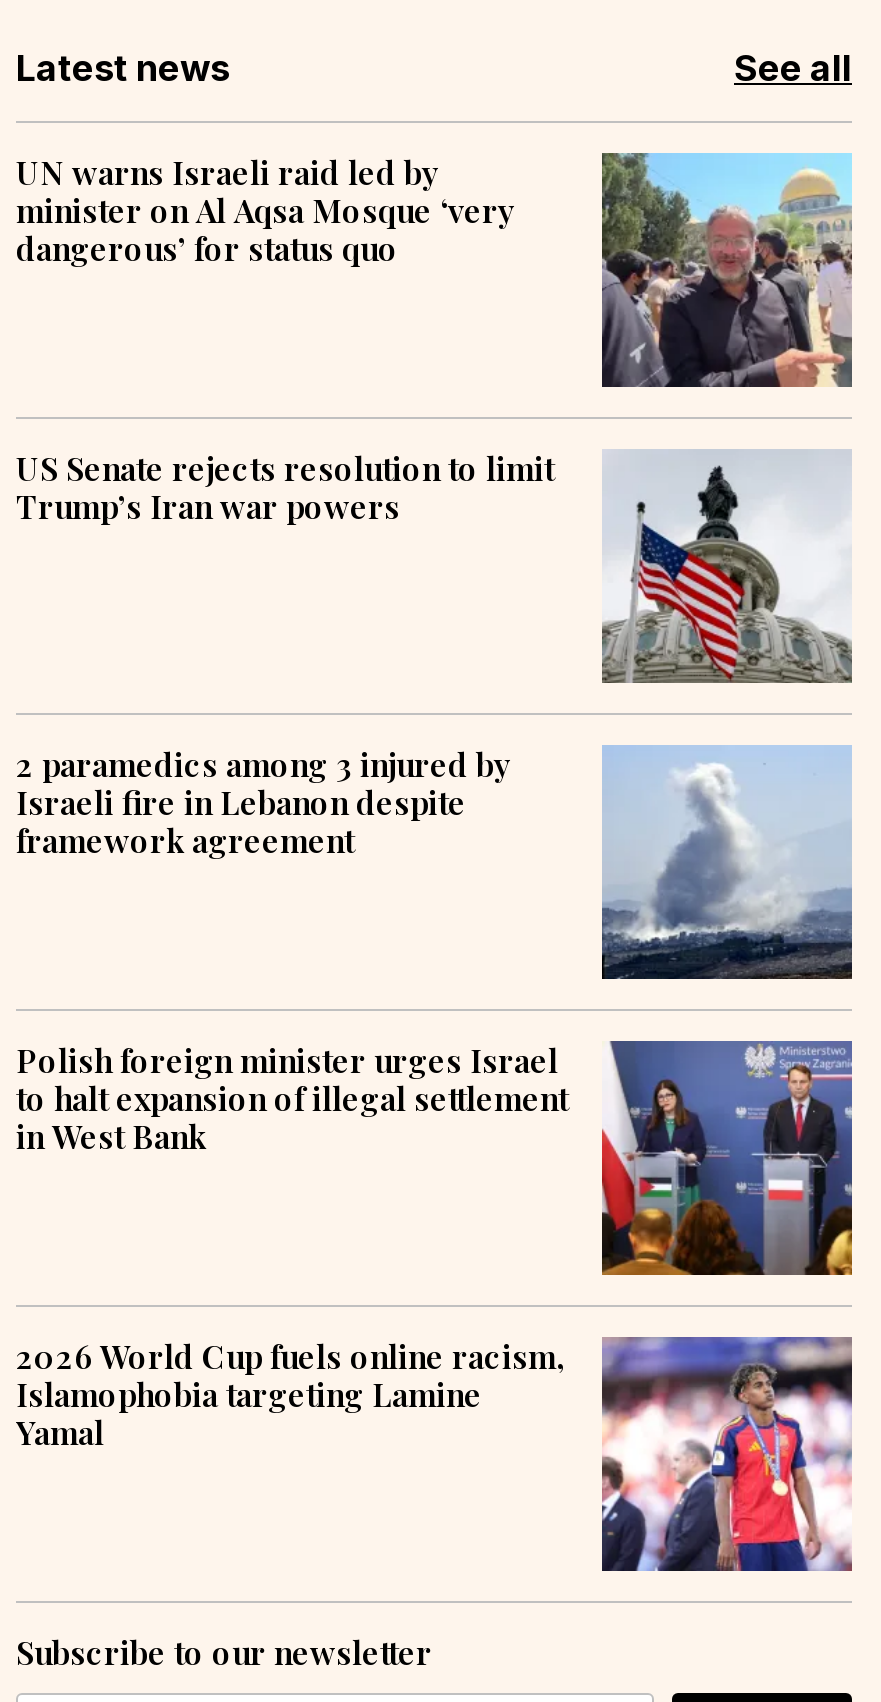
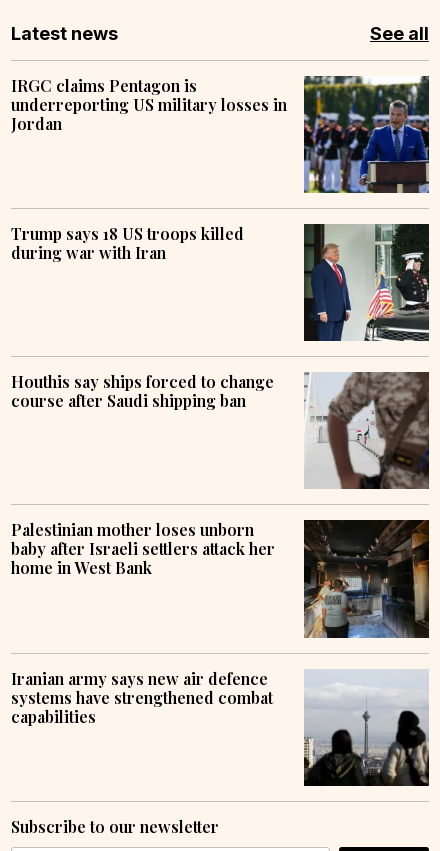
- UN warns Israeli raid led by
- minister on Al Aqsa Mosque ‘very
- dangerous’ for status quo
+ IRGC claims Pentagon is
+ underreporting US military losses in
+ Jordan

- [image]
+ [image]

- US Senate rejects resolution to limit
- Trump’s Iran war powers
+ Trump says 18 US troops killed
+ during war with Iran

- [image]
+ [image]

- 2 paramedics among 3 injured by
- Israeli fire in Lebanon despite
- framework agreement
+ Houthis say ships forced to change
+ course after Saudi shipping ban

- [image]
+ [image]

- [image]
- Polish foreign minister urges Israel
- to halt expansion of illegal settlement
- in West Bank
+ [image]
+ Palestinian mother loses unborn
+ baby after Israeli settlers attack her
+ home in West Bank

- [image]
- 2026 World Cup fuels online racism,
- Islamophobia targeting Lamine
- Yamal
+ [image]
+ Iranian army says new air defence
+ systems have strengthened combat
+ capabilities
